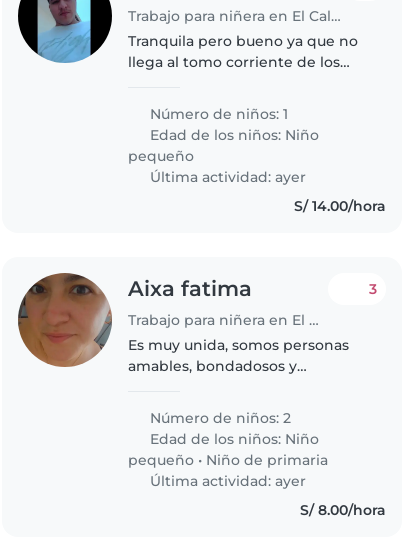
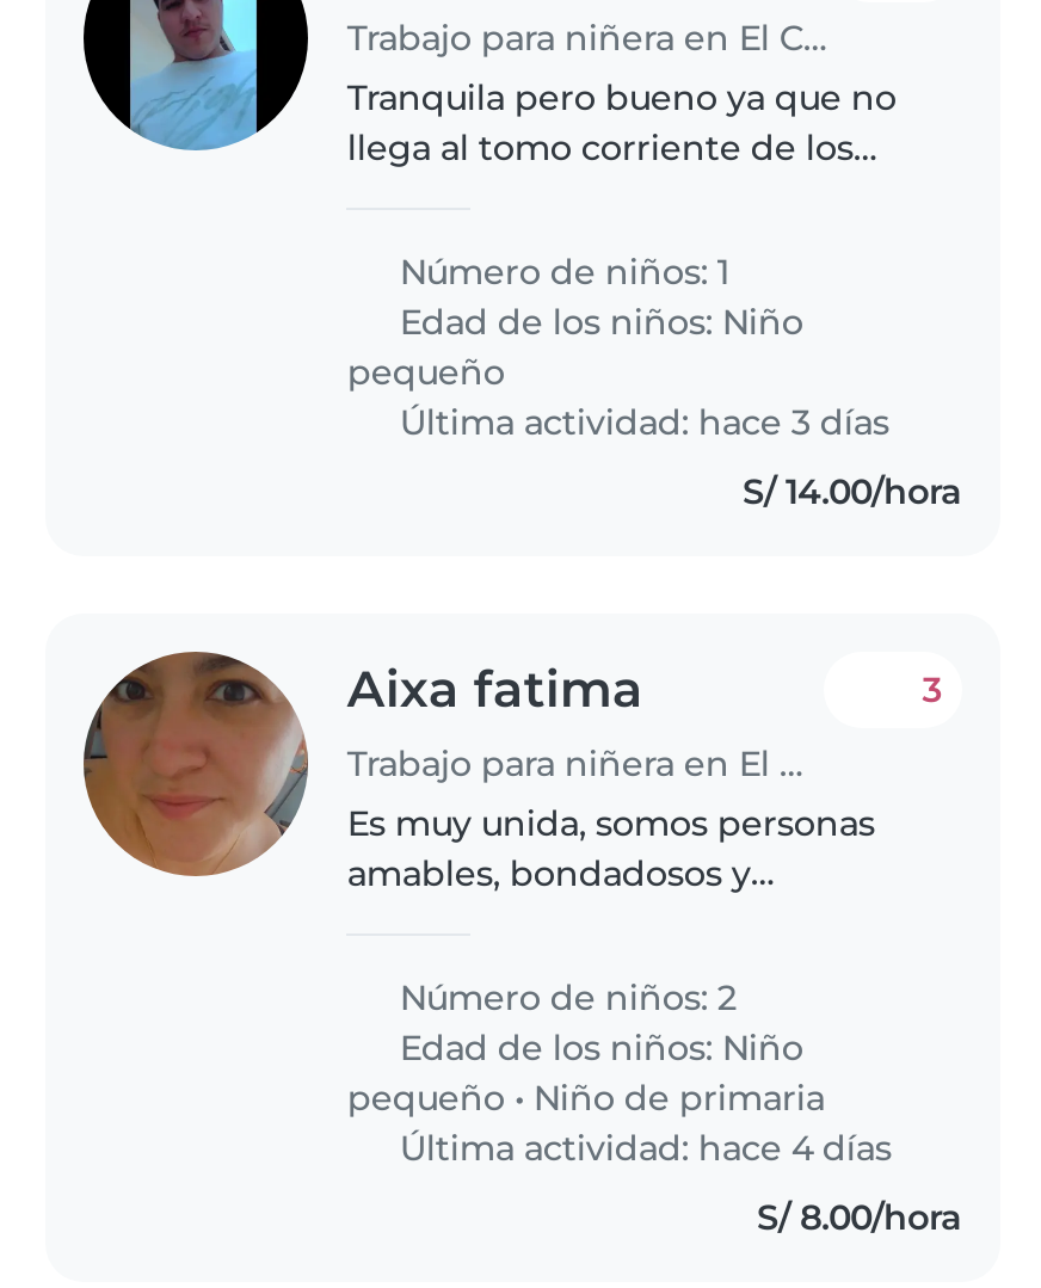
- Última actividad: ayer
+ Última actividad: hace 3 días

- Última actividad: ayer
+ Última actividad: hace 4 días
